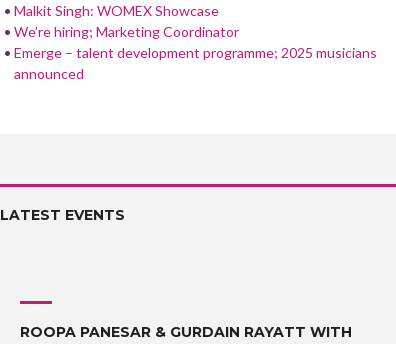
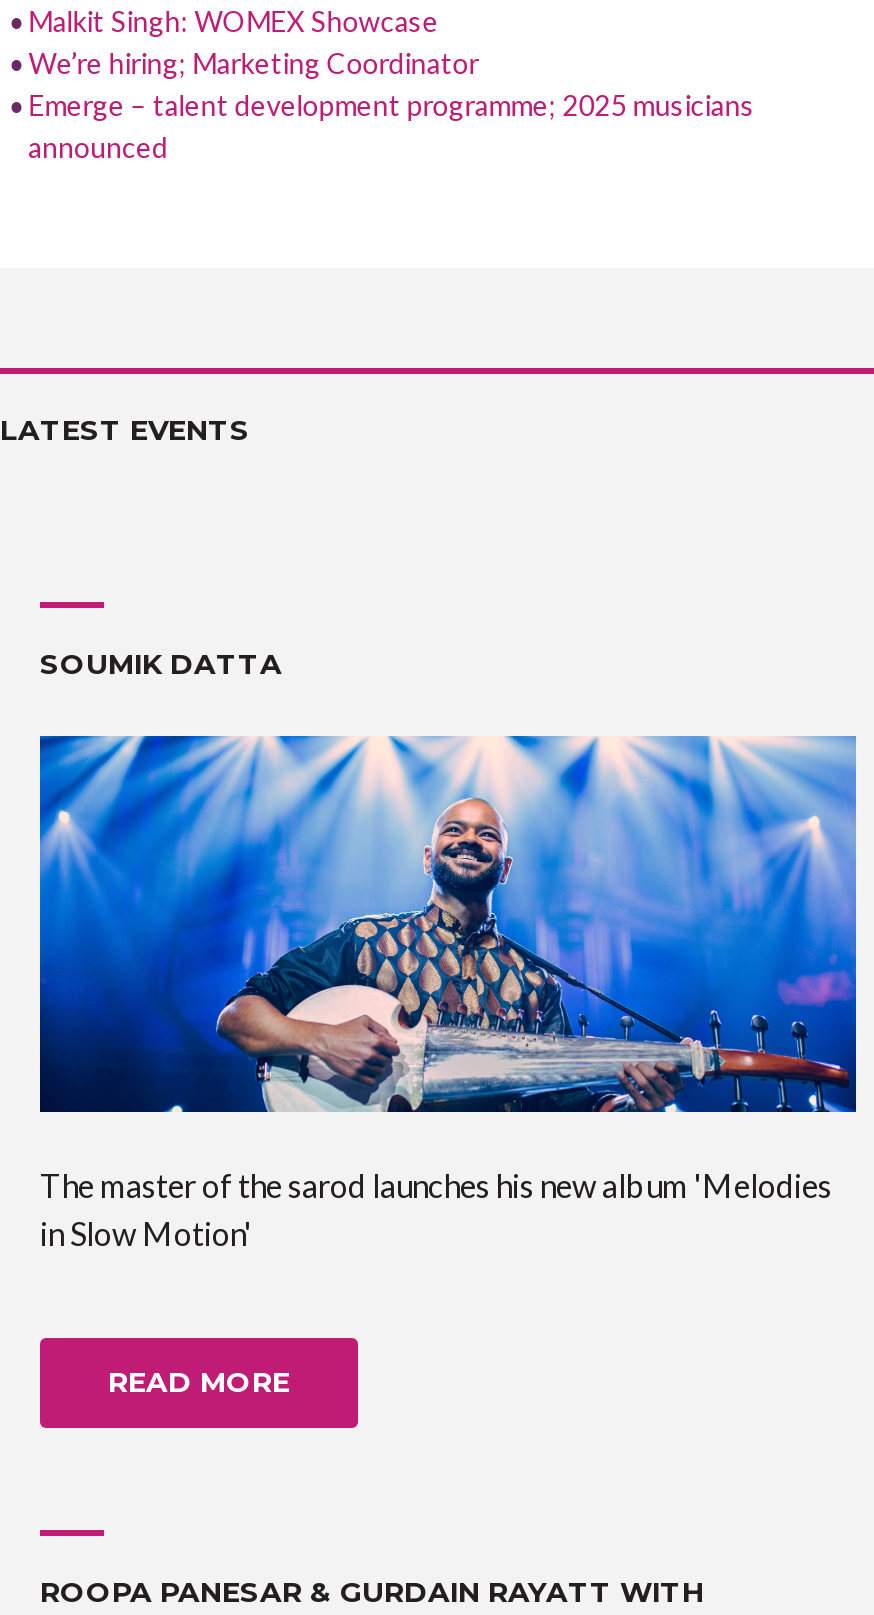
+ [image]
+ The master of the sarod launches his new album 'Melodies
+ in Slow Motion'

+ SOUMIK DATTA

+ READ MORE
